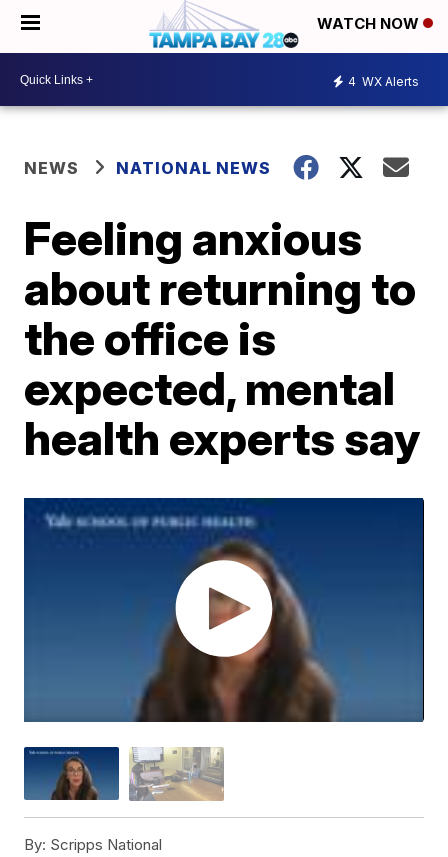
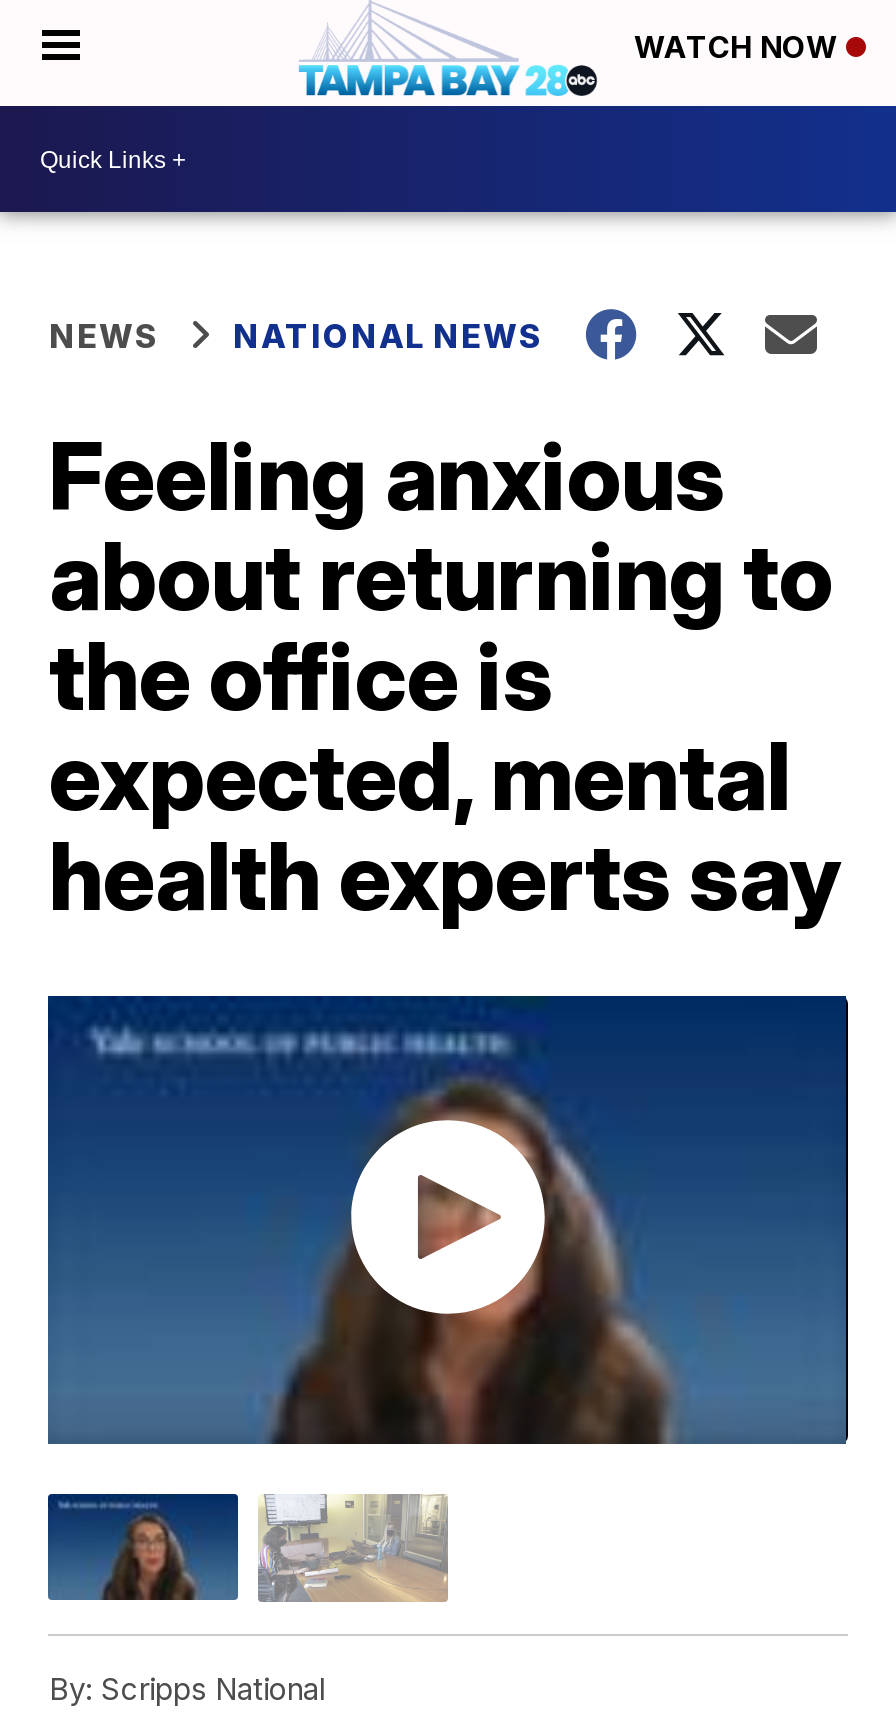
- 4 WX Alerts
